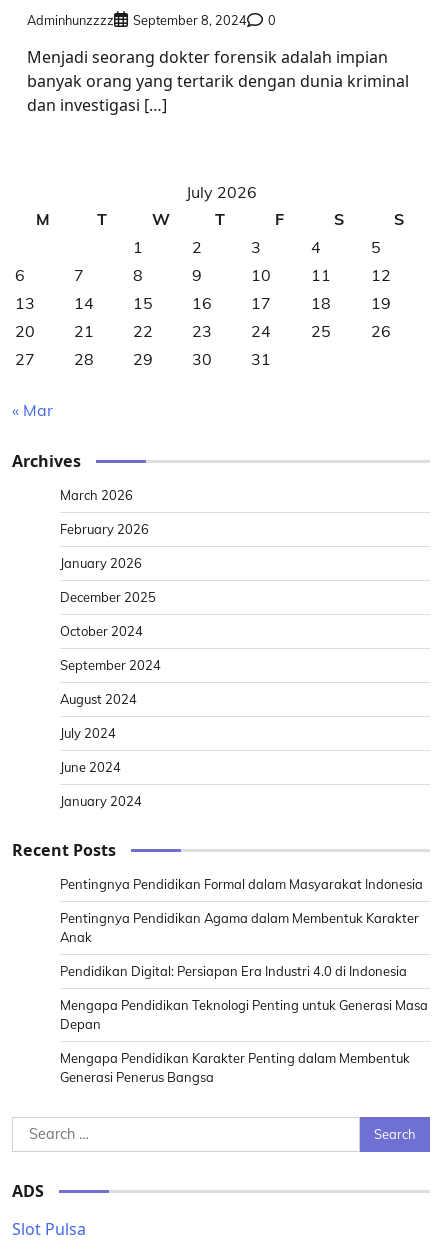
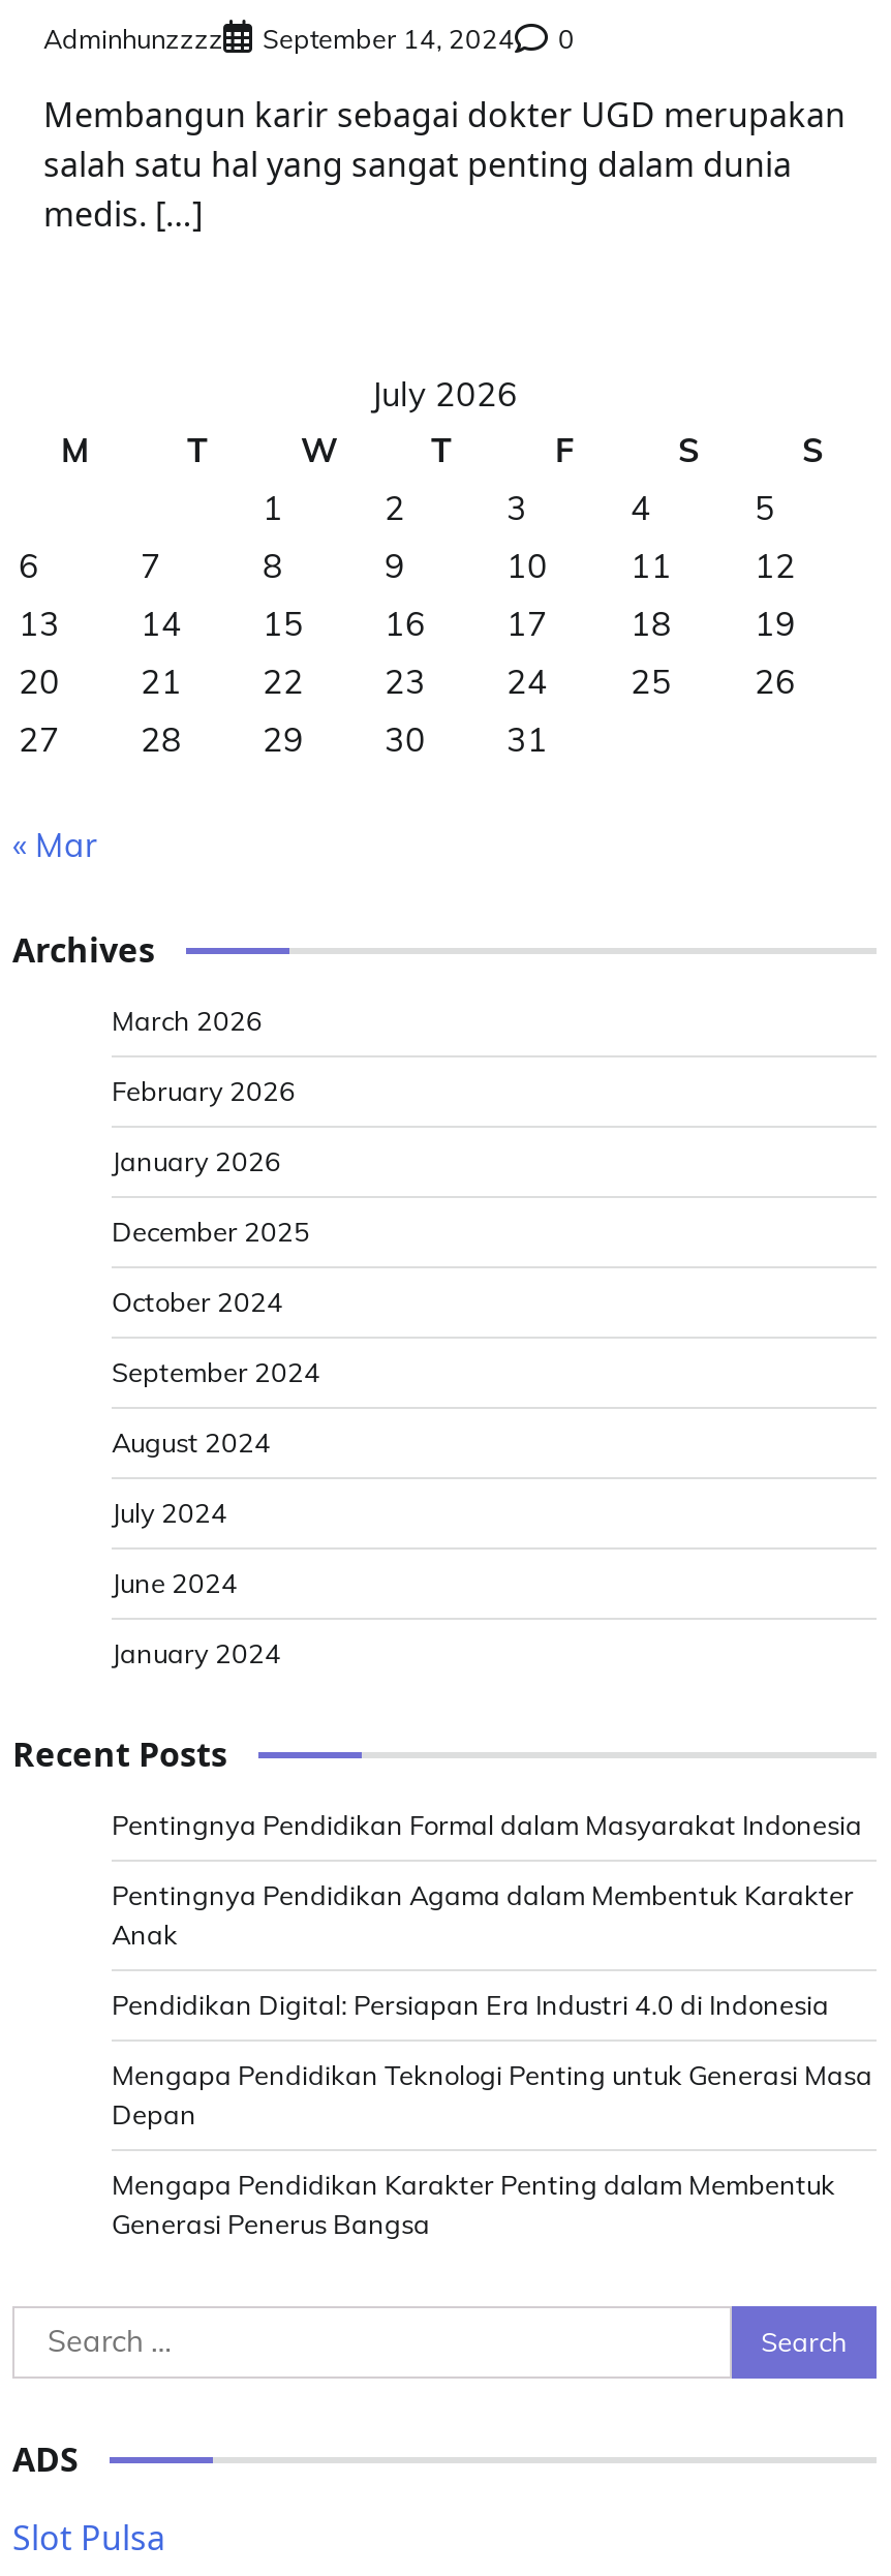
- Adminhunzzzz September 8, 2024 0
+ Adminhunzzzz September 14, 2024 0

- Menjadi seorang dokter forensik adalah impian
- banyak orang yang tertarik dengan dunia kriminal
- dan investigasi […]
+ Membangun karir sebagai dokter UGD merupakan
+ salah satu hal yang sangat penting dalam dunia
+ medis. […]
